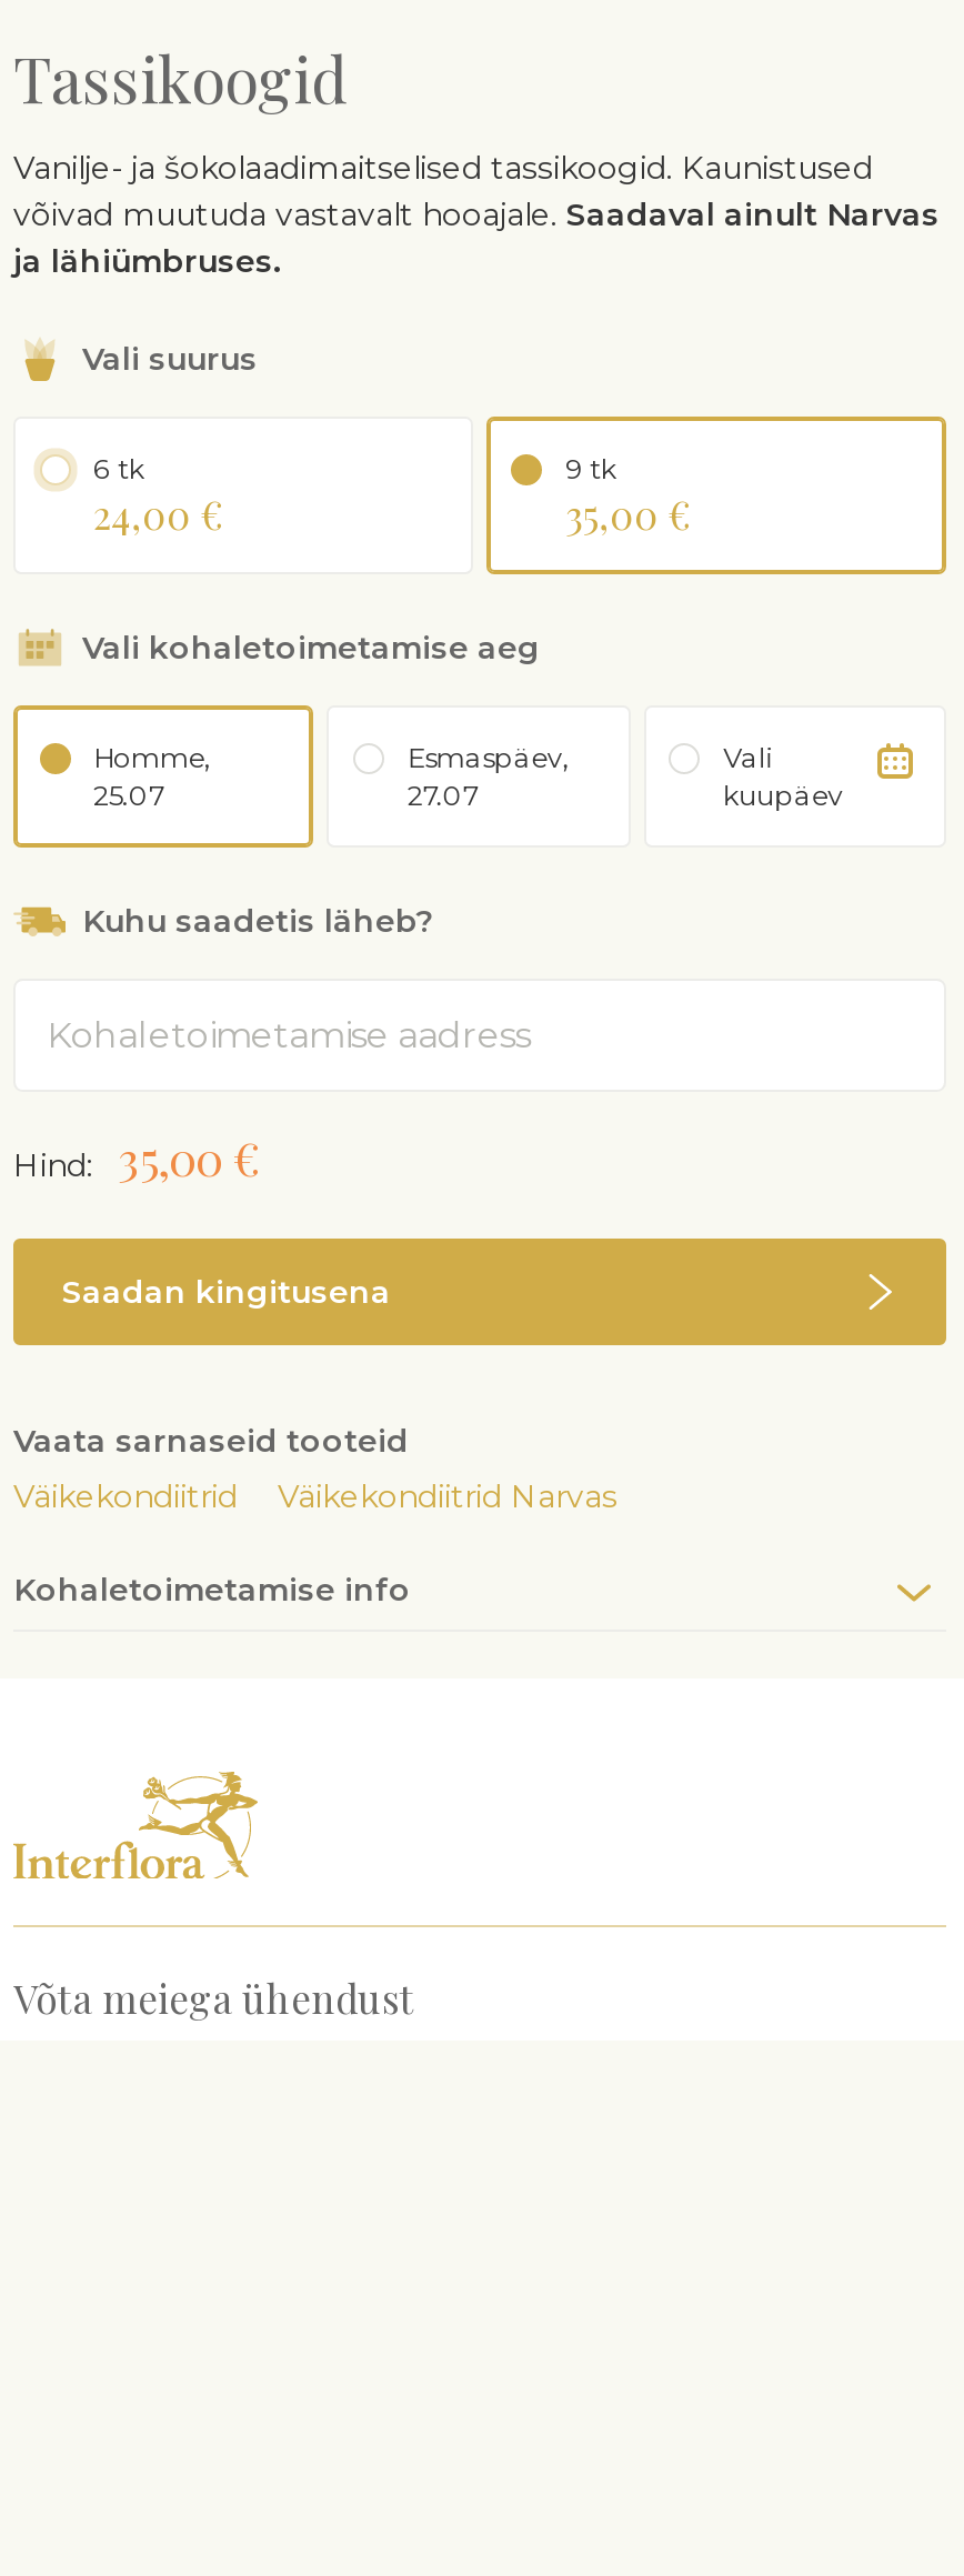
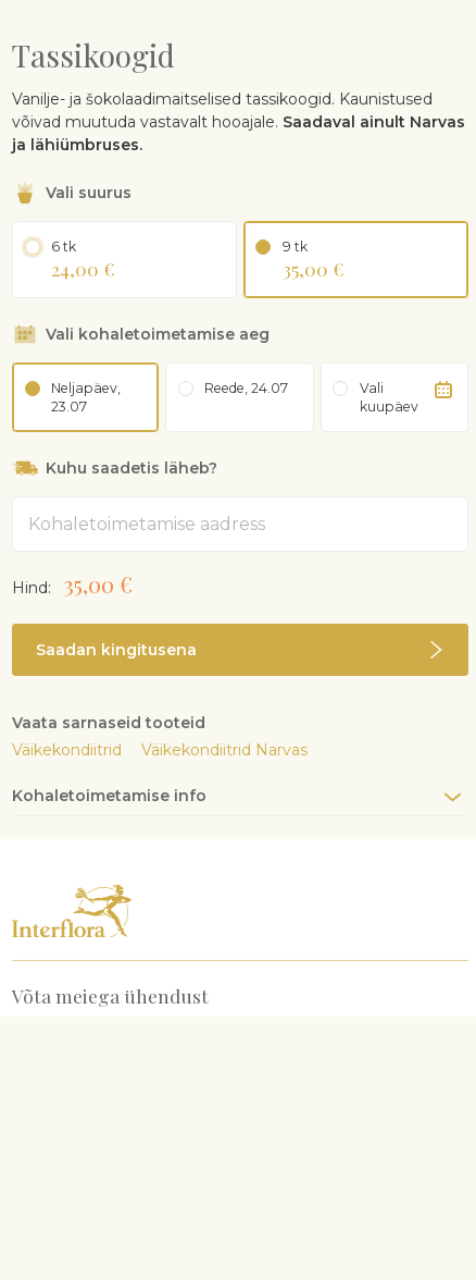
- Homme,
- 25.07
+ Neljapäev,
+ 23.07

- Esmaspäev,
- 27.07
+ Reede, 24.07
